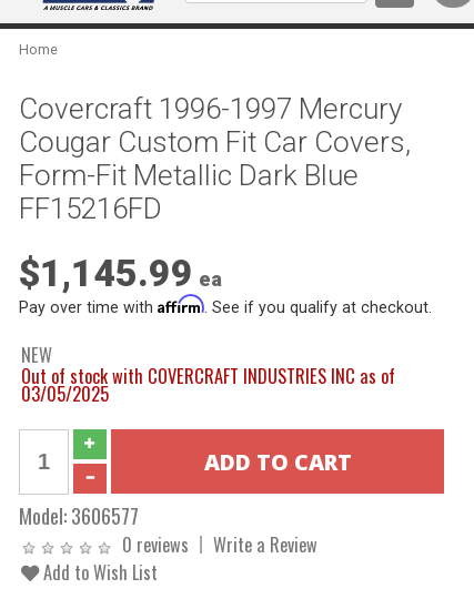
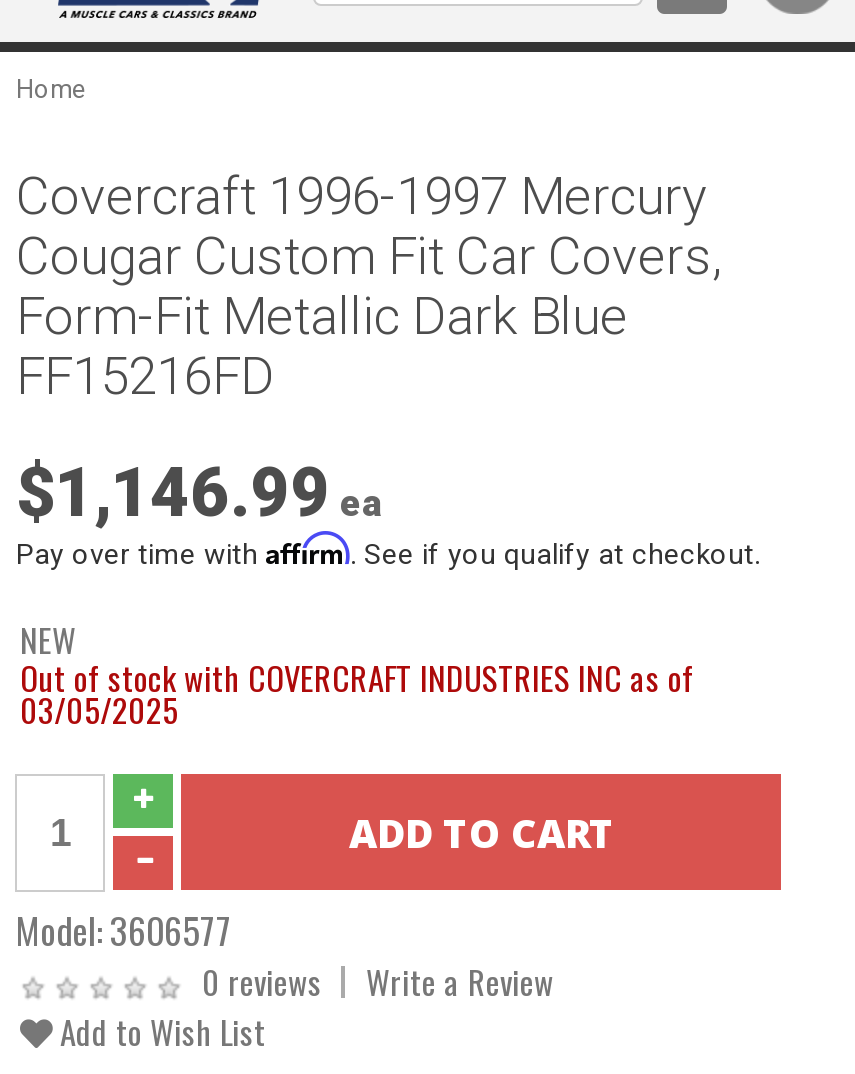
- $1,145.99 ea
+ $1,146.99 ea
